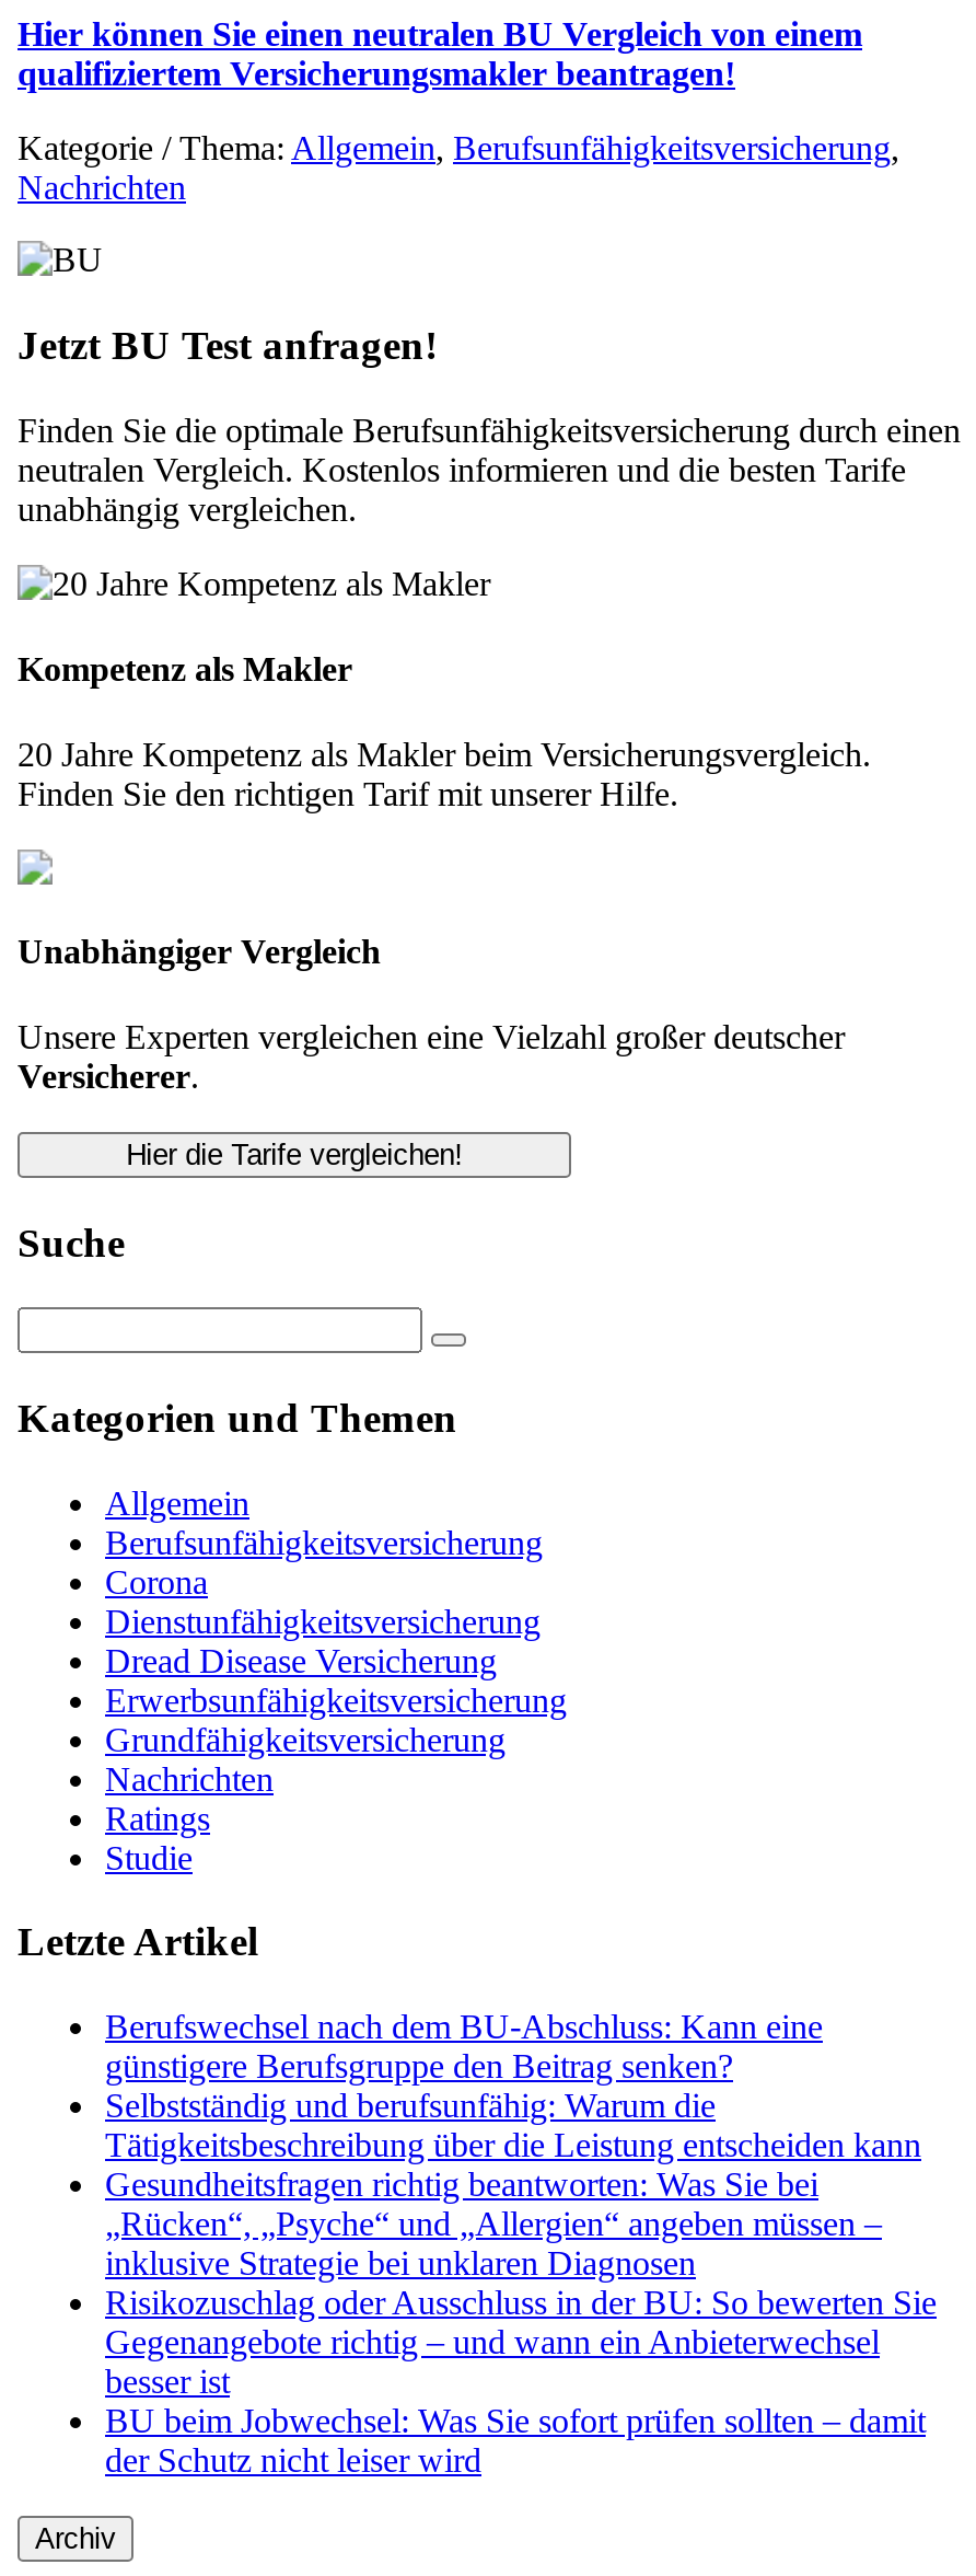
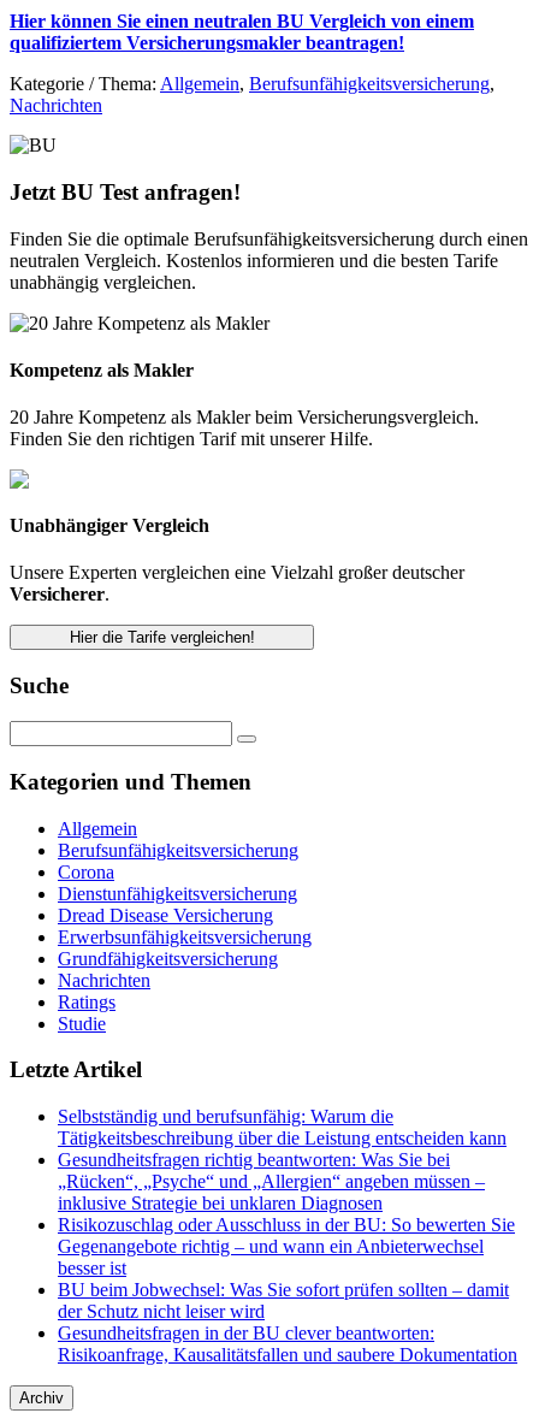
- Berufswechsel nach dem BU-Abschluss: Kann eine
- günstigere Berufsgruppe den Beitrag senken?

moved up: Selbstständig und berufsunfähig: Warum die | Tätigkeitsbeschreibung über die Leistung entscheiden kann | Gesundheitsfragen richtig beantworten: Was Sie bei | ... | BU beim Jobwechsel: Was Sie sofort prüfen sollten – damit | der Schutz nicht leiser wird

+ Gesundheitsfragen in der BU clever beantworten:
+ Risikoanfrage, Kausalitätsfallen und saubere Dokumentation
